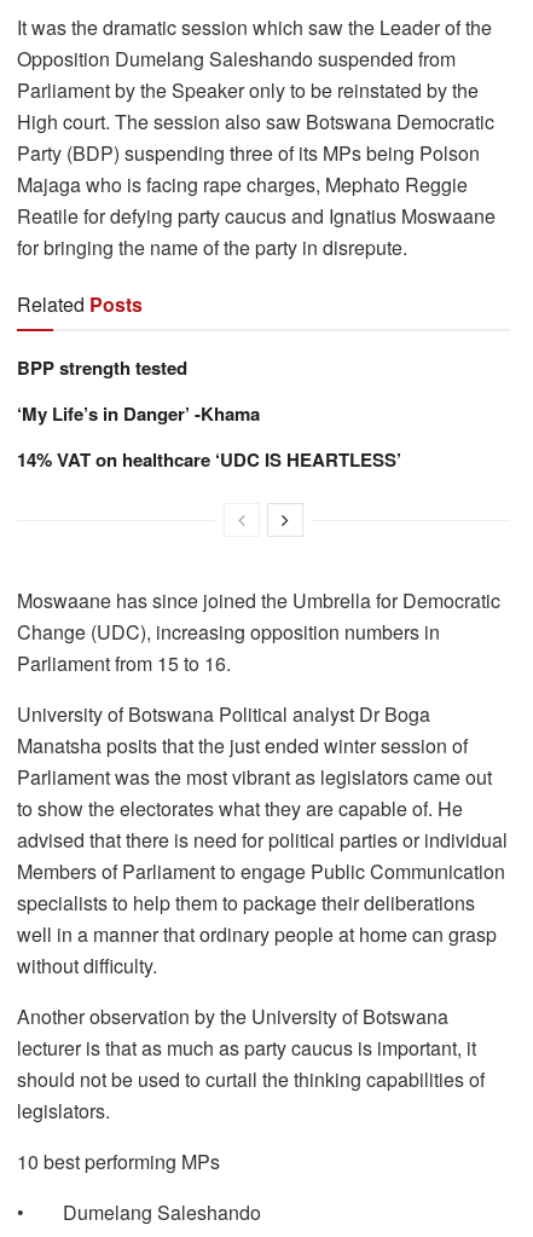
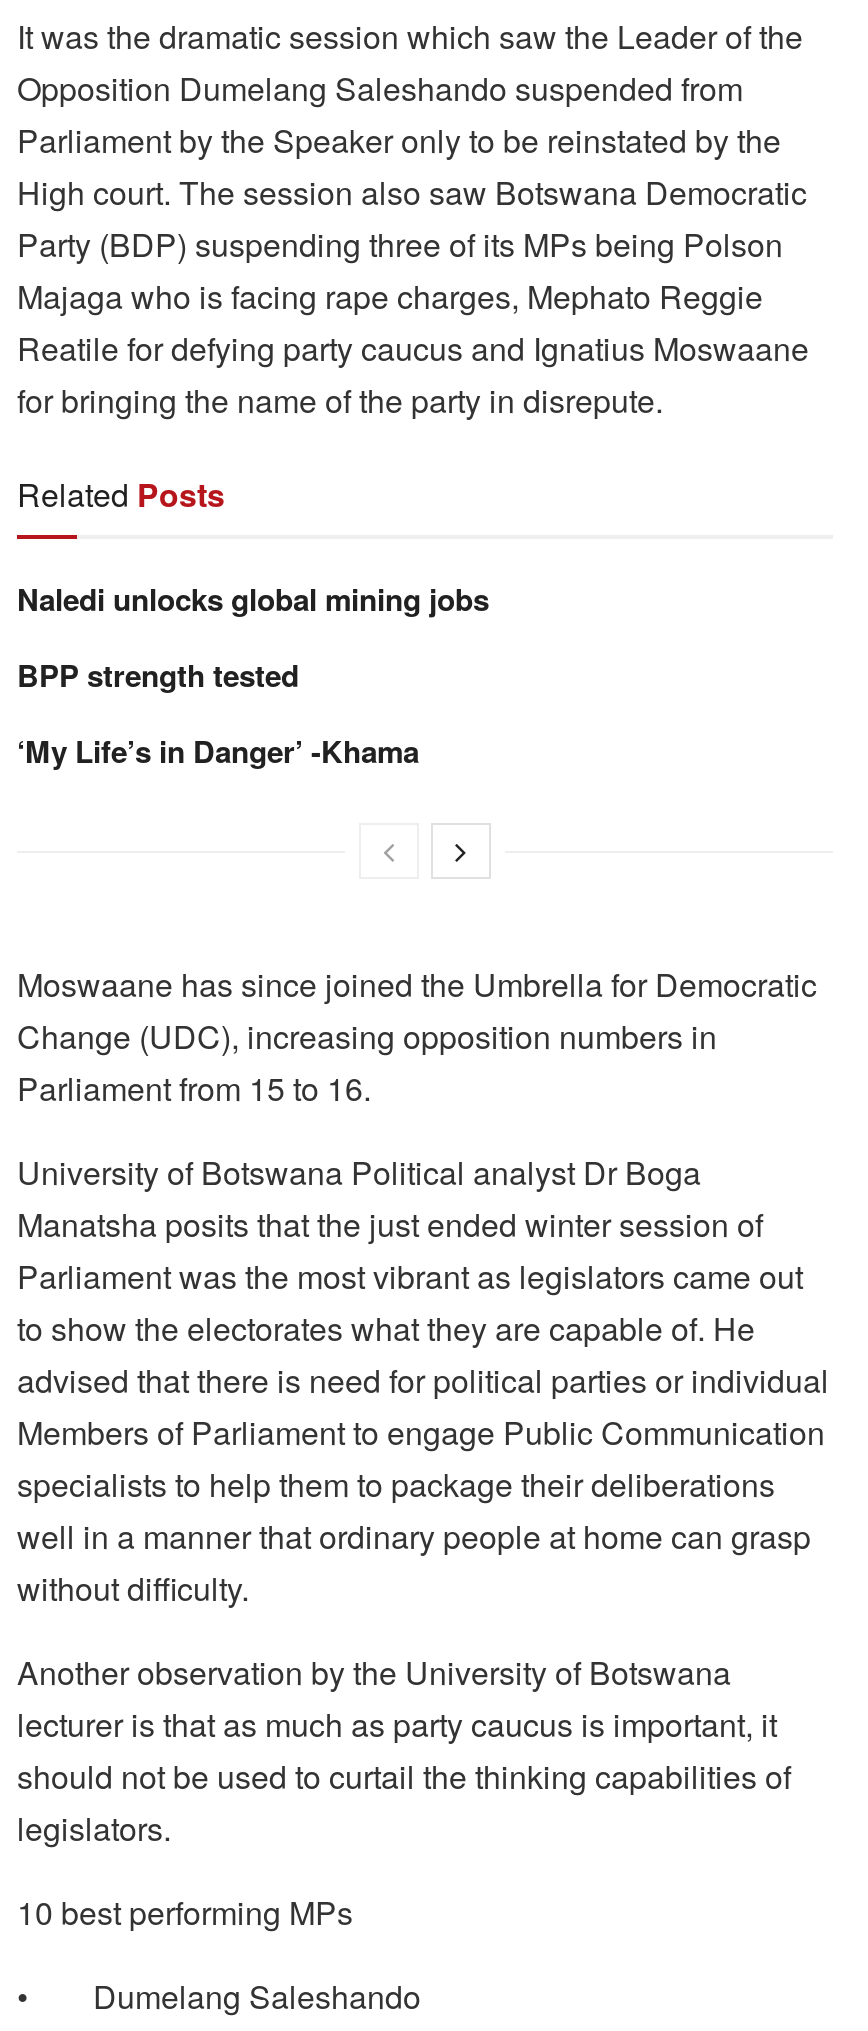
+ Naledi unlocks global mining jobs

moved down: BPP strength tested | ‘My Life’s in Danger’ -Khama

- 14% VAT on healthcare ‘UDC IS HEARTLESS’
